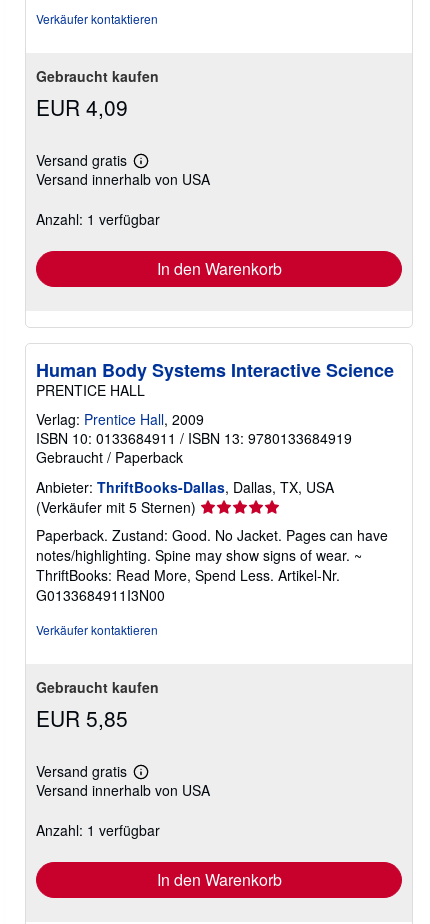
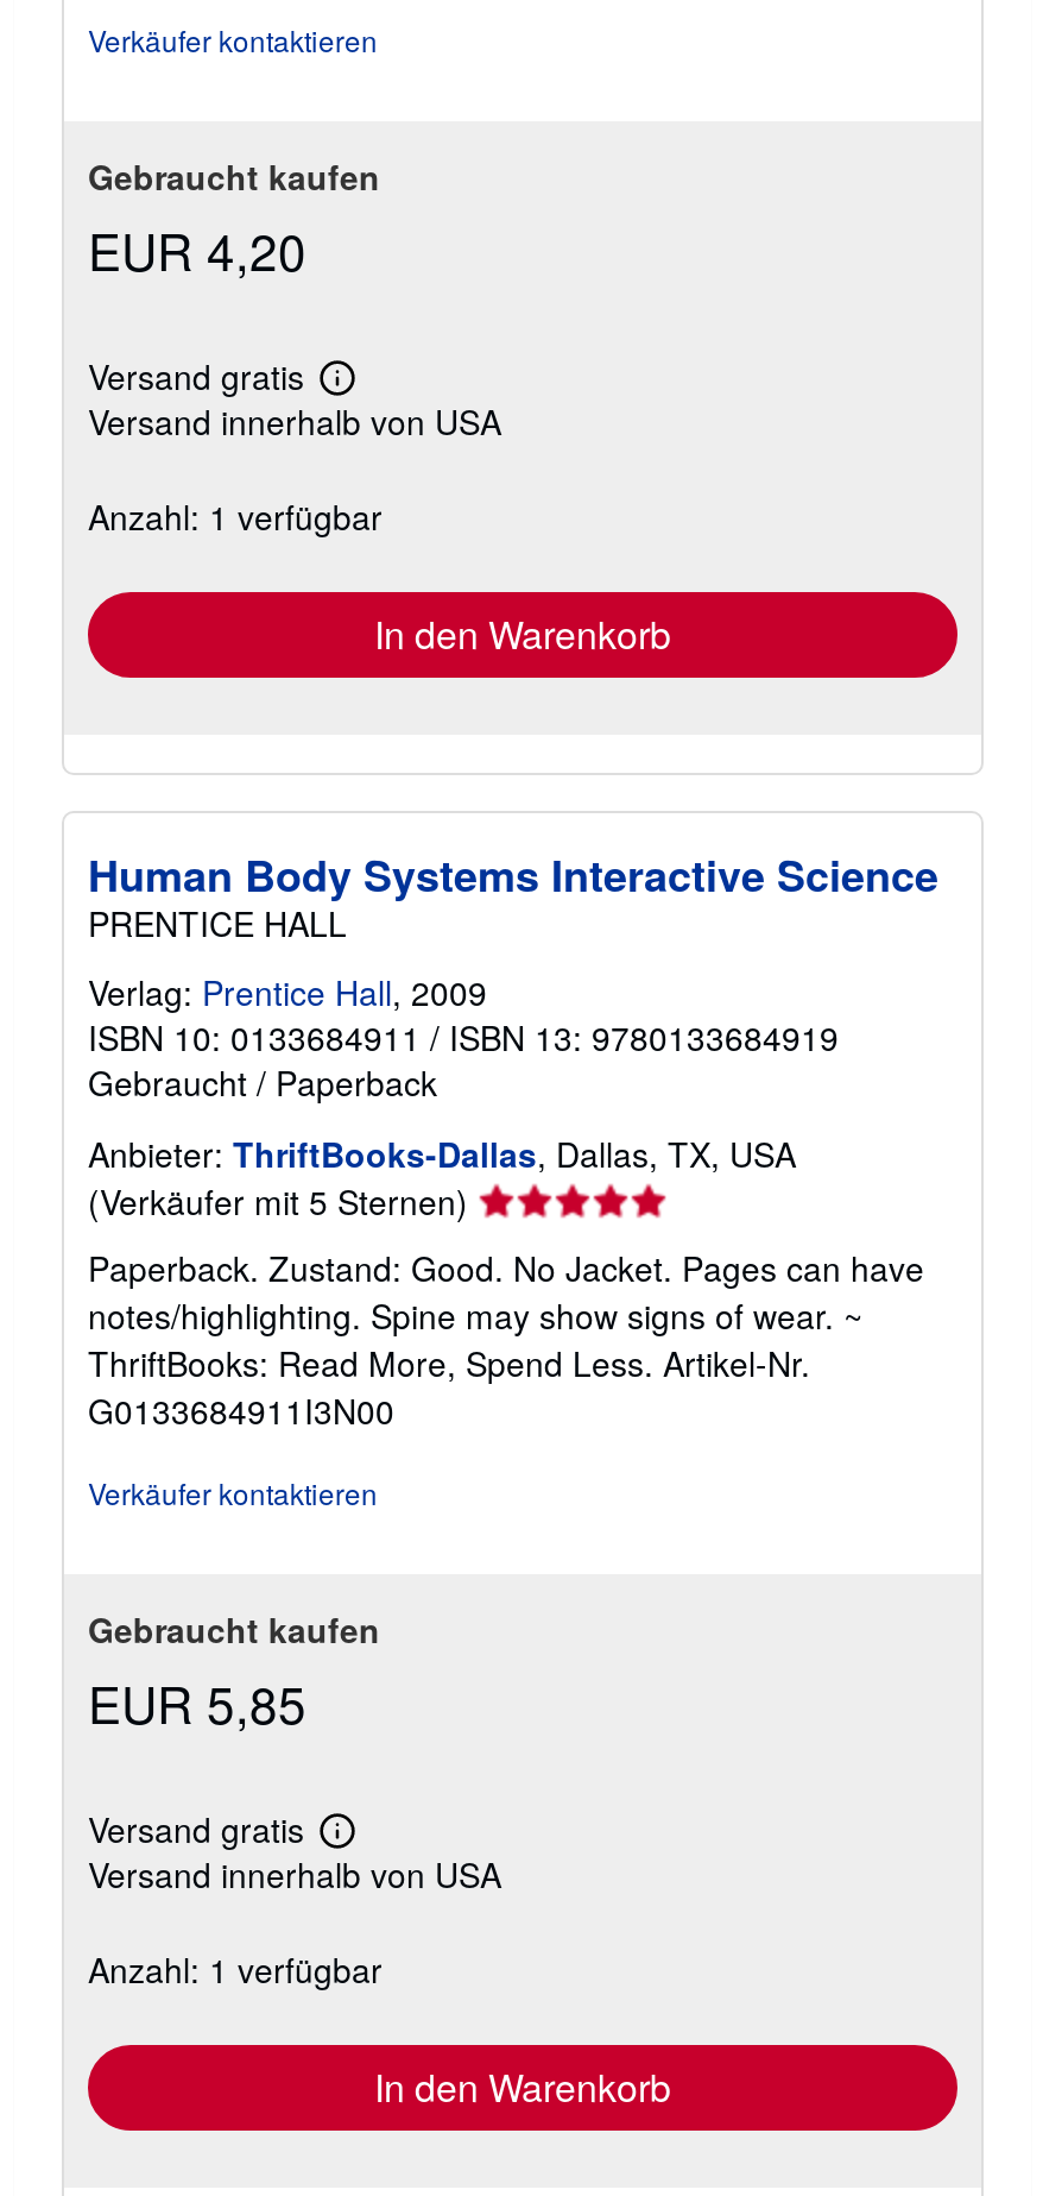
- EUR 4,09
+ EUR 4,20
